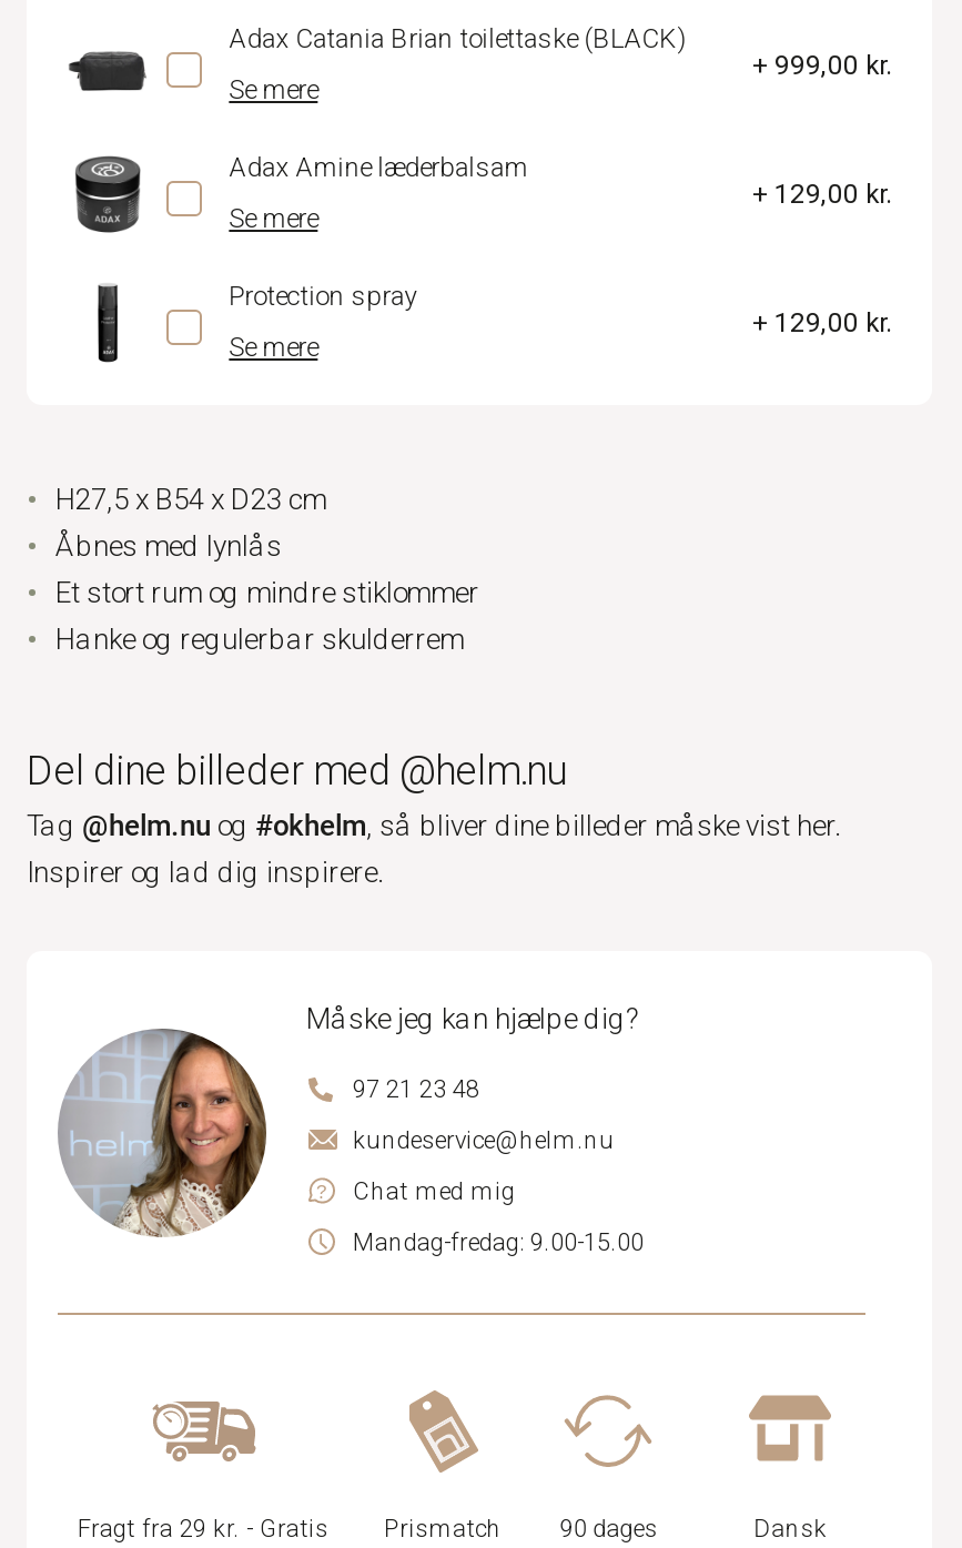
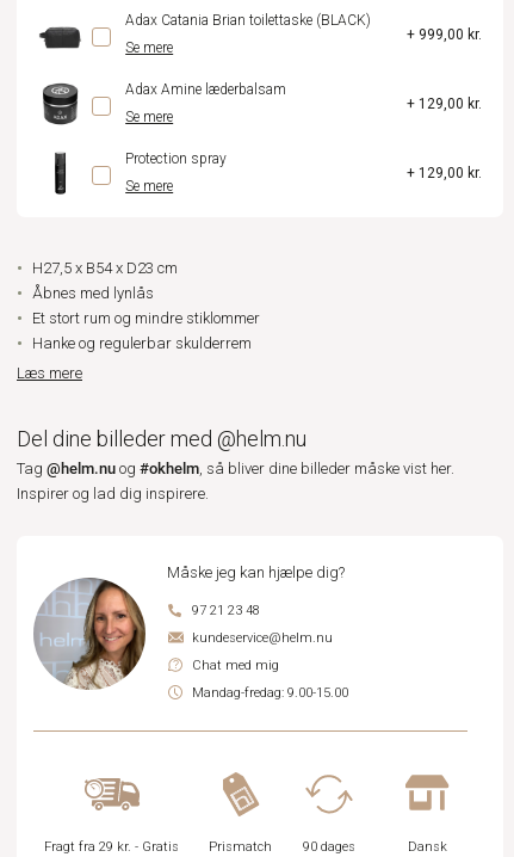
+ Læs mere
